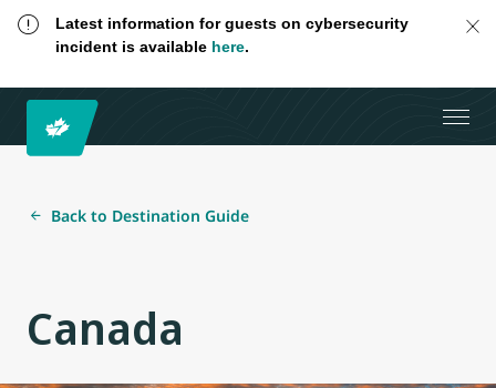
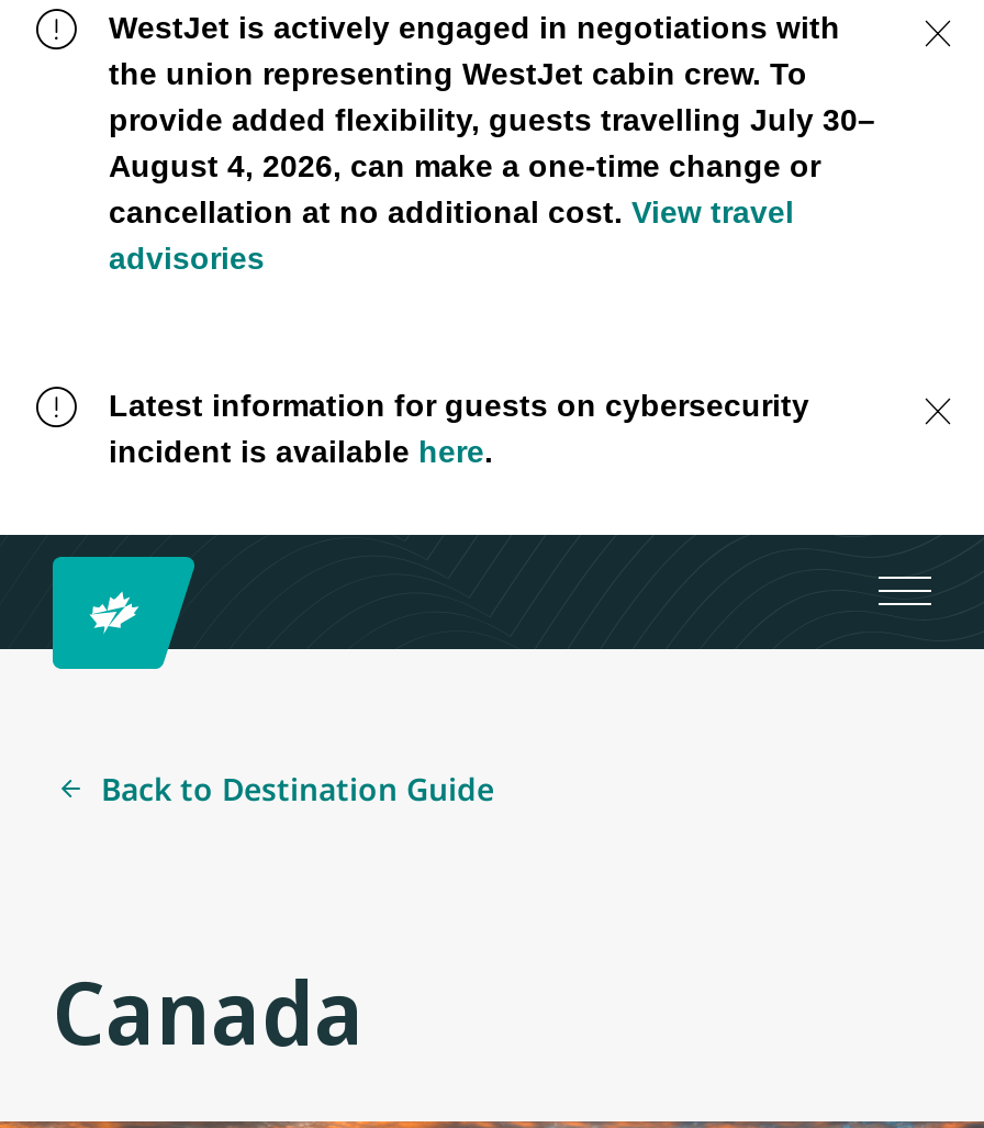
+ WestJet is actively engaged in negotiations with
+ the union representing WestJet cabin crew. To
+ provide added flexibility, guests travelling July 30–
+ August 4, 2026, can make a one-time change or
+ cancellation at no additional cost. View travel
+ advisories
